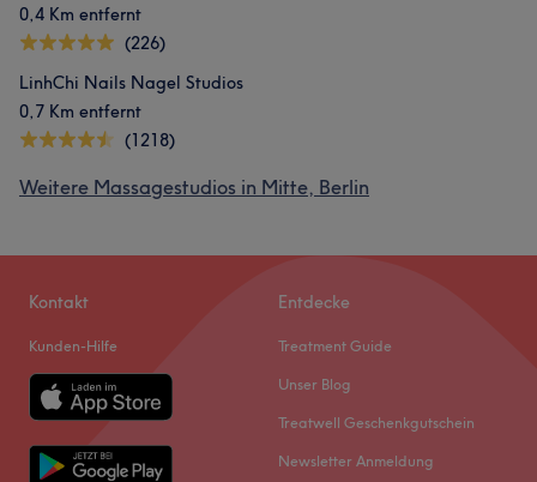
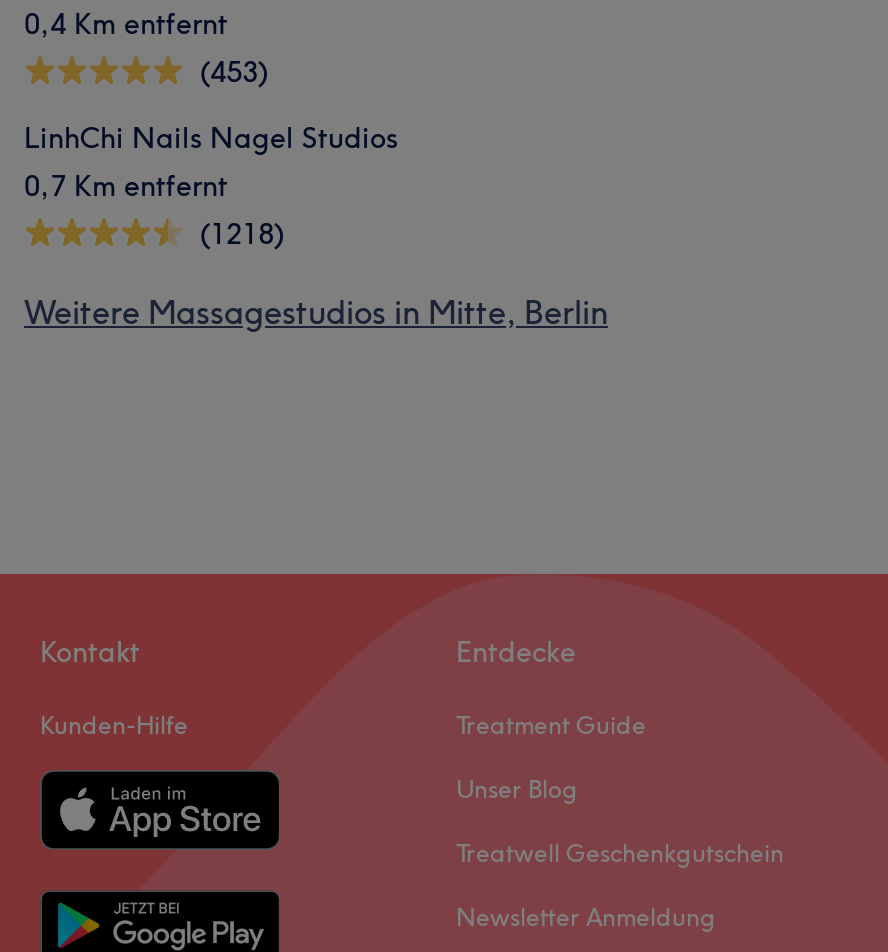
- (226)
+ (453)
